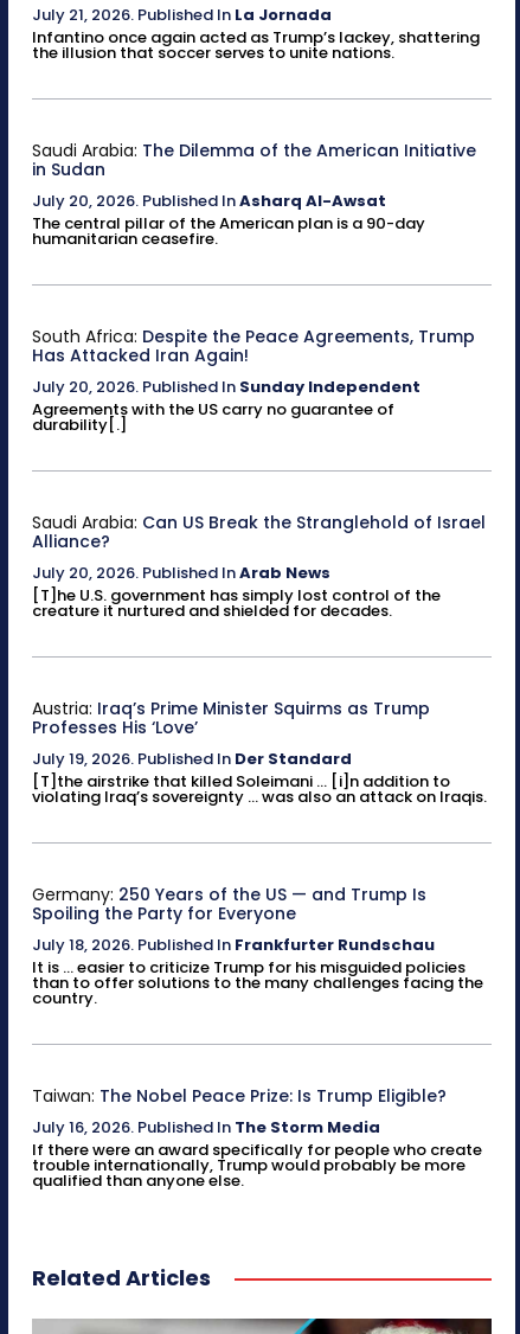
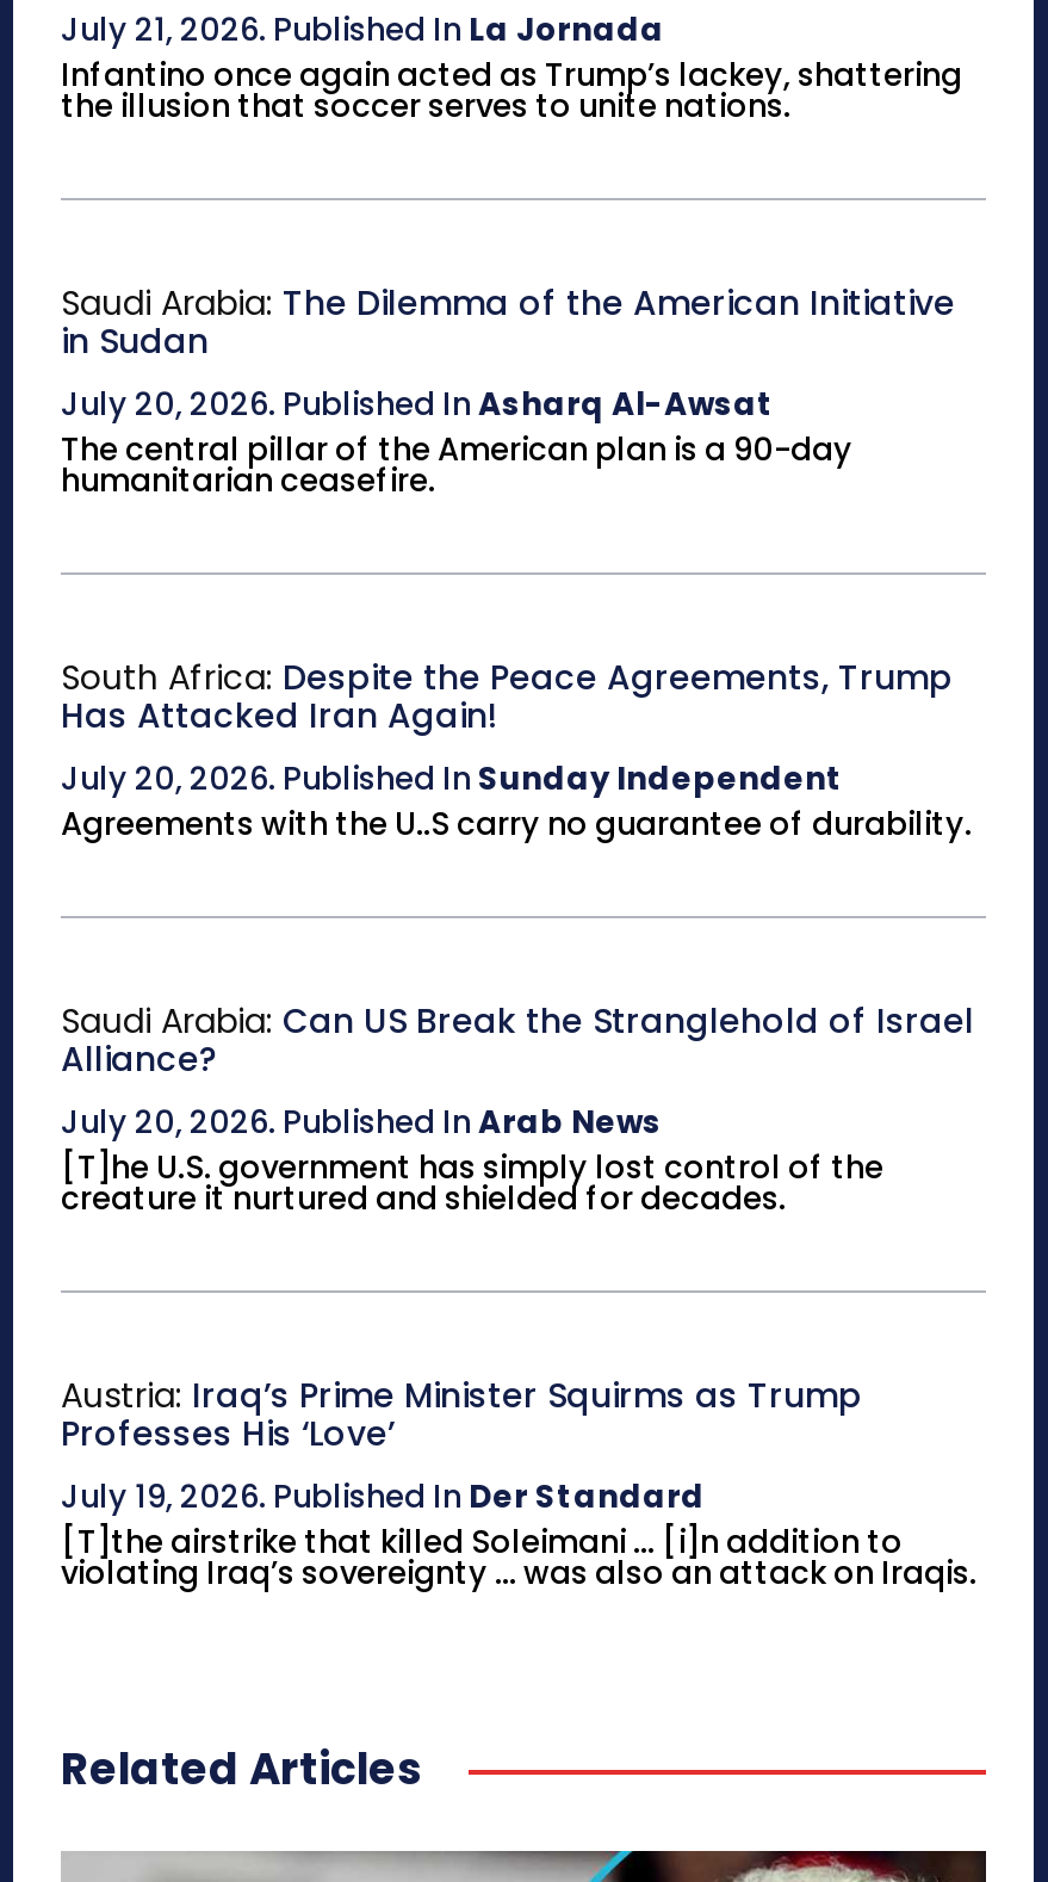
- Agreements with the US carry no guarantee of
- durability[.]
+ Agreements with the U..S carry no guarantee of durability.

- Germany: 250 Years of the US — and Trump Is
- Spoiling the Party for Everyone
- July 18, 2026. Published In Frankfurter Rundschau
- It is ... easier to criticize Trump for his misguided policies
- than to offer solutions to the many challenges facing the
- country.

- Taiwan: The Nobel Peace Prize: Is Trump Eligible?
- July 16, 2026. Published In The Storm Media
- If there were an award specifically for people who create
- trouble internationally, Trump would probably be more
- qualified than anyone else.
